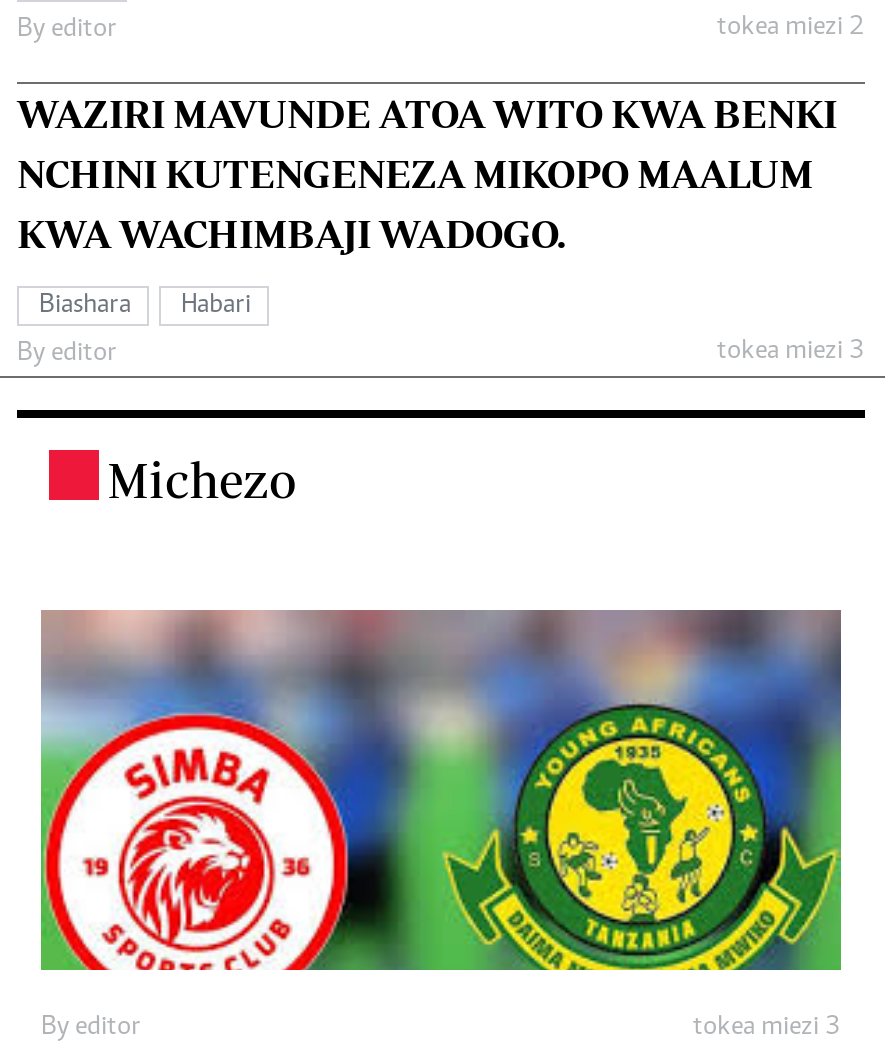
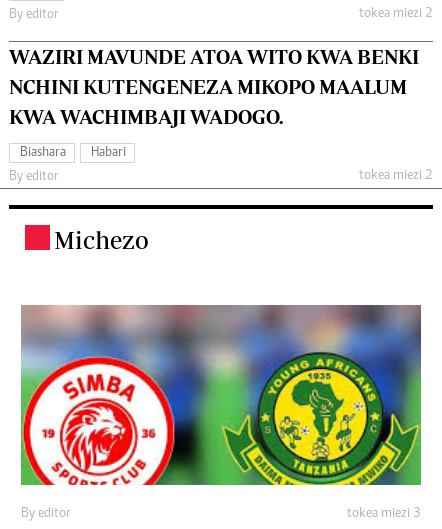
- tokea miezi 3
+ tokea miezi 2
